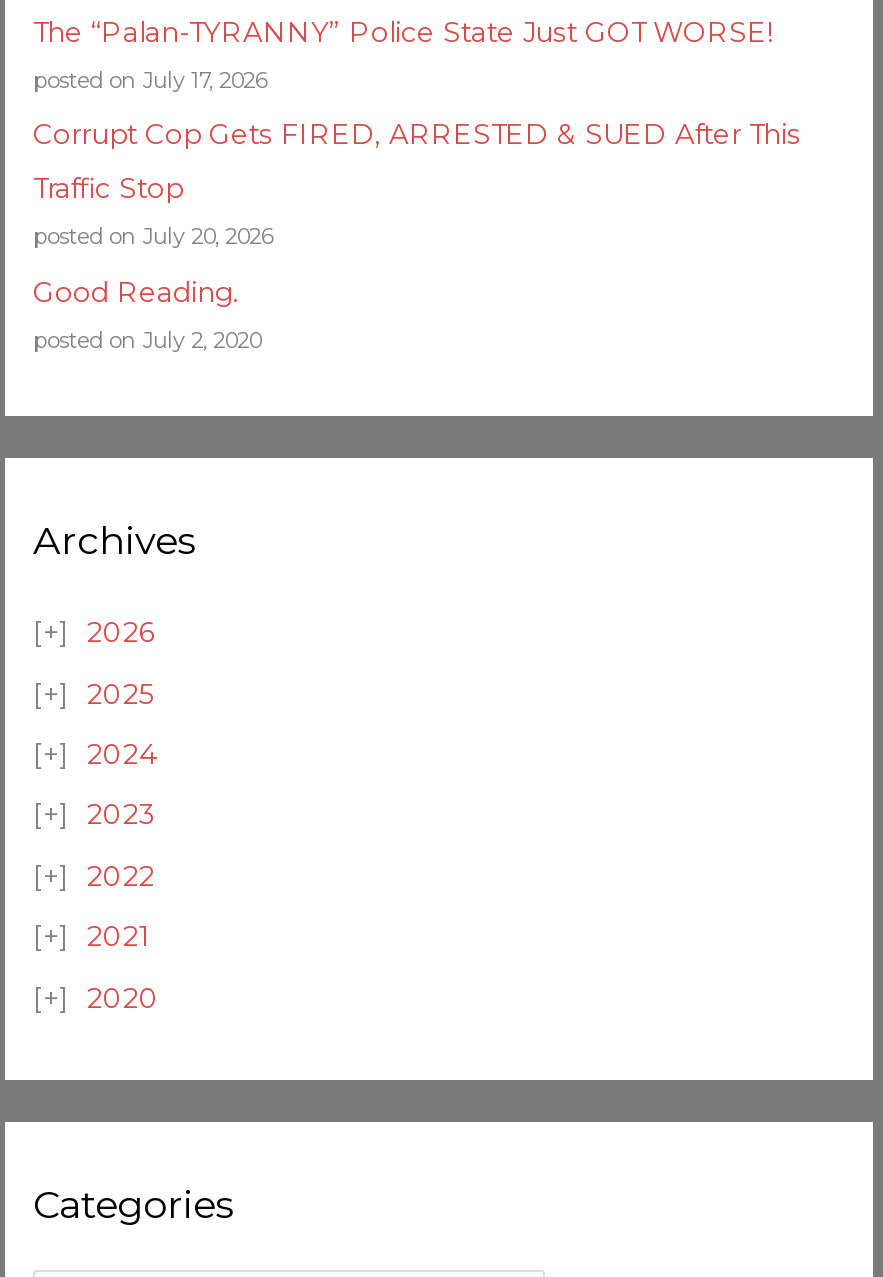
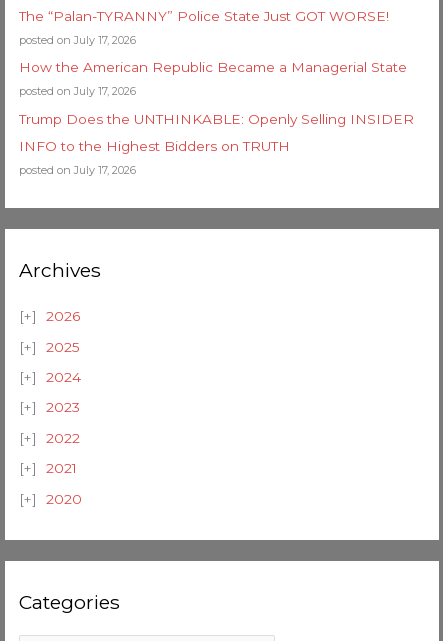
- Corrupt Cop Gets FIRED, ARRESTED & SUED After This
+ How the American Republic Became a Managerial State

- Traffic Stop
+ posted on July 17, 2026

- posted on July 20, 2026
+ Trump Does the UNTHINKABLE: Openly Selling INSIDER

- Good Reading.
+ INFO to the Highest Bidders on TRUTH

- posted on July 2, 2020
+ posted on July 17, 2026
